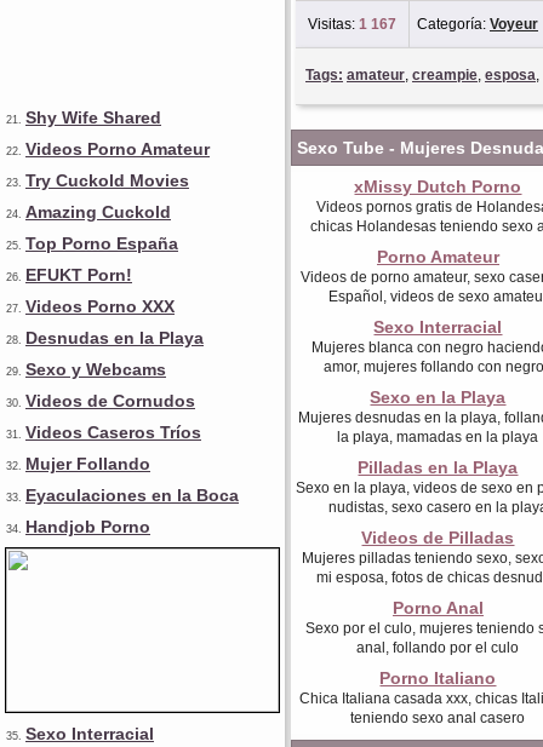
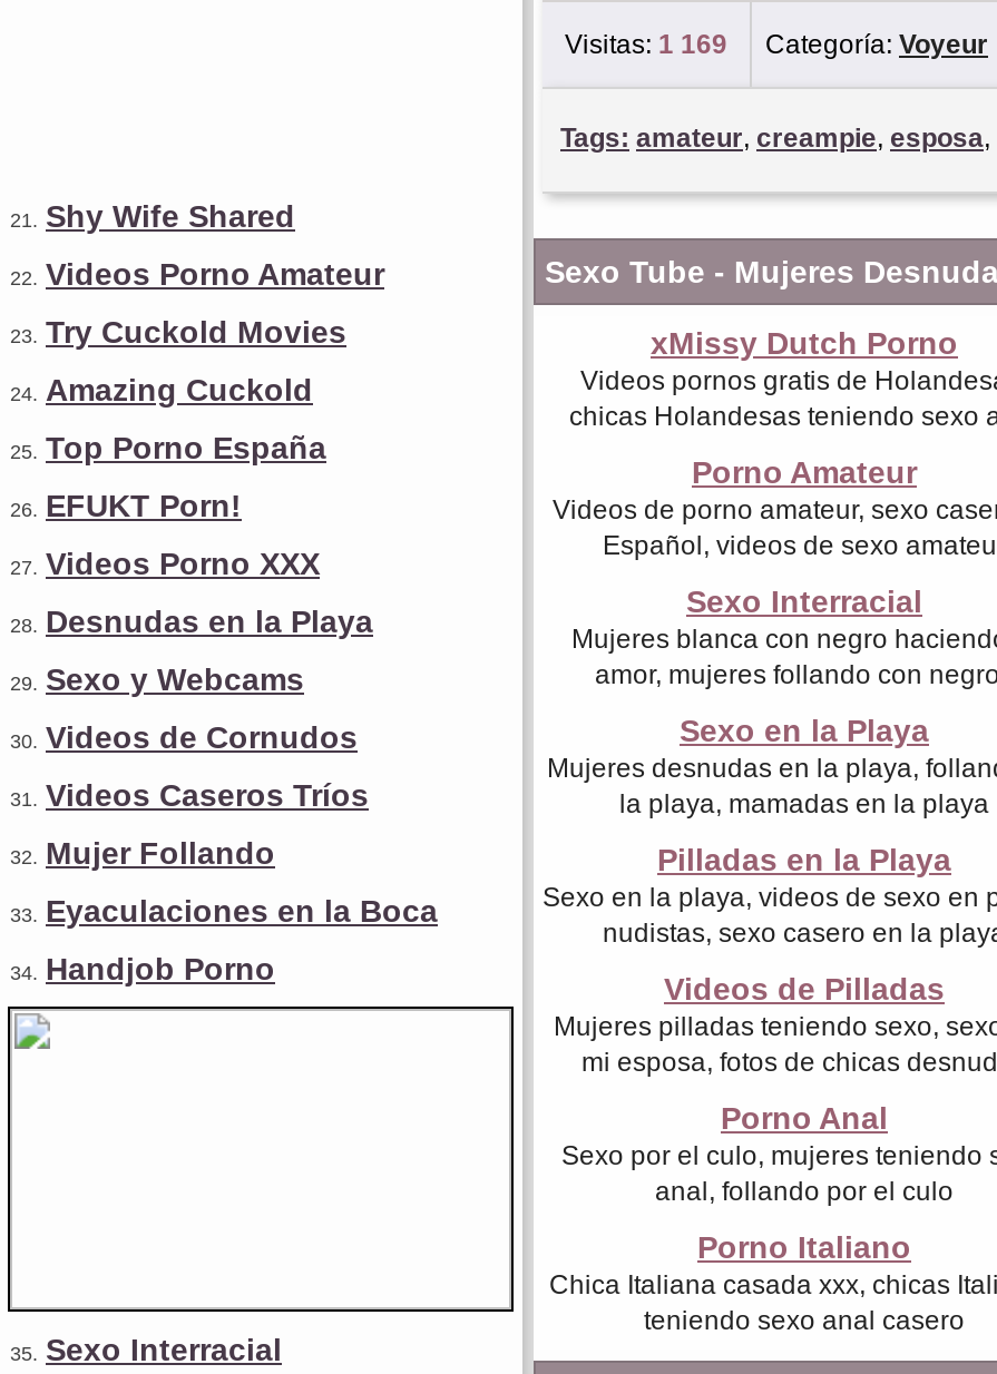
- Visitas: 1 167 Categoría: Voyeur
+ Visitas: 1 169 Categoría: Voyeur
